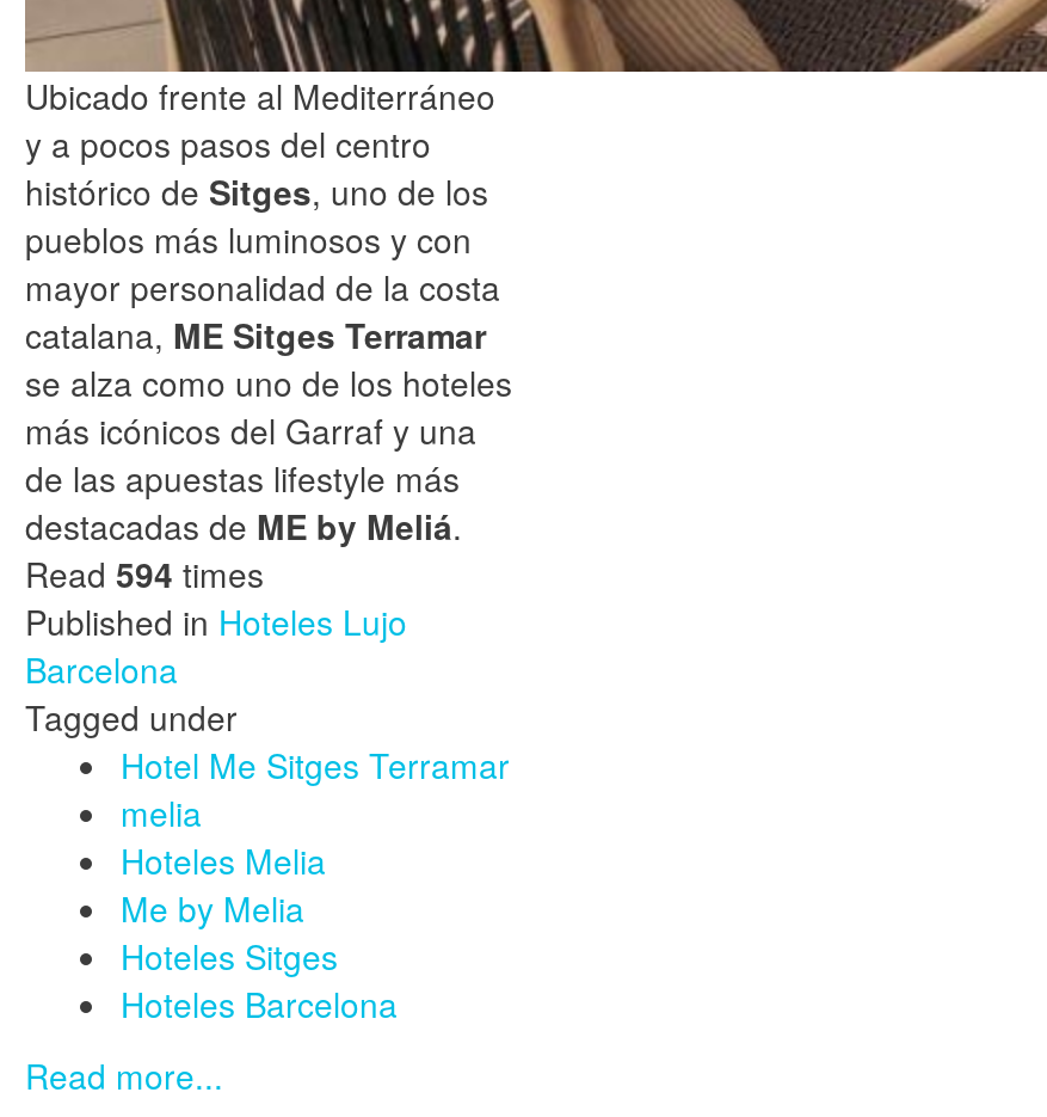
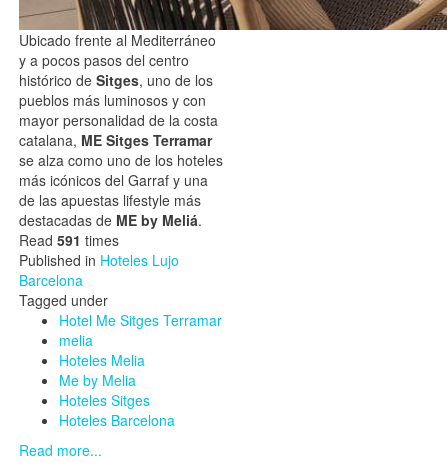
- Read 594 times
+ Read 591 times
